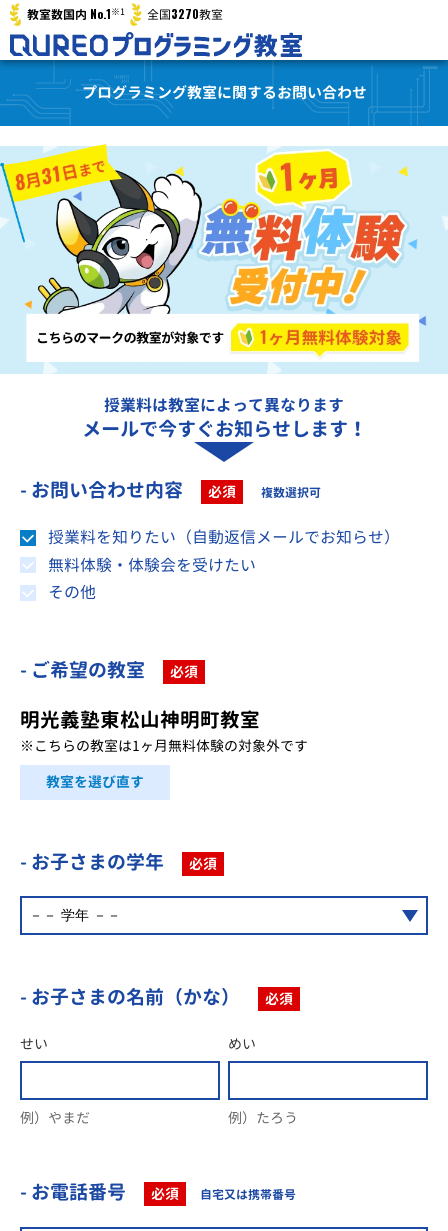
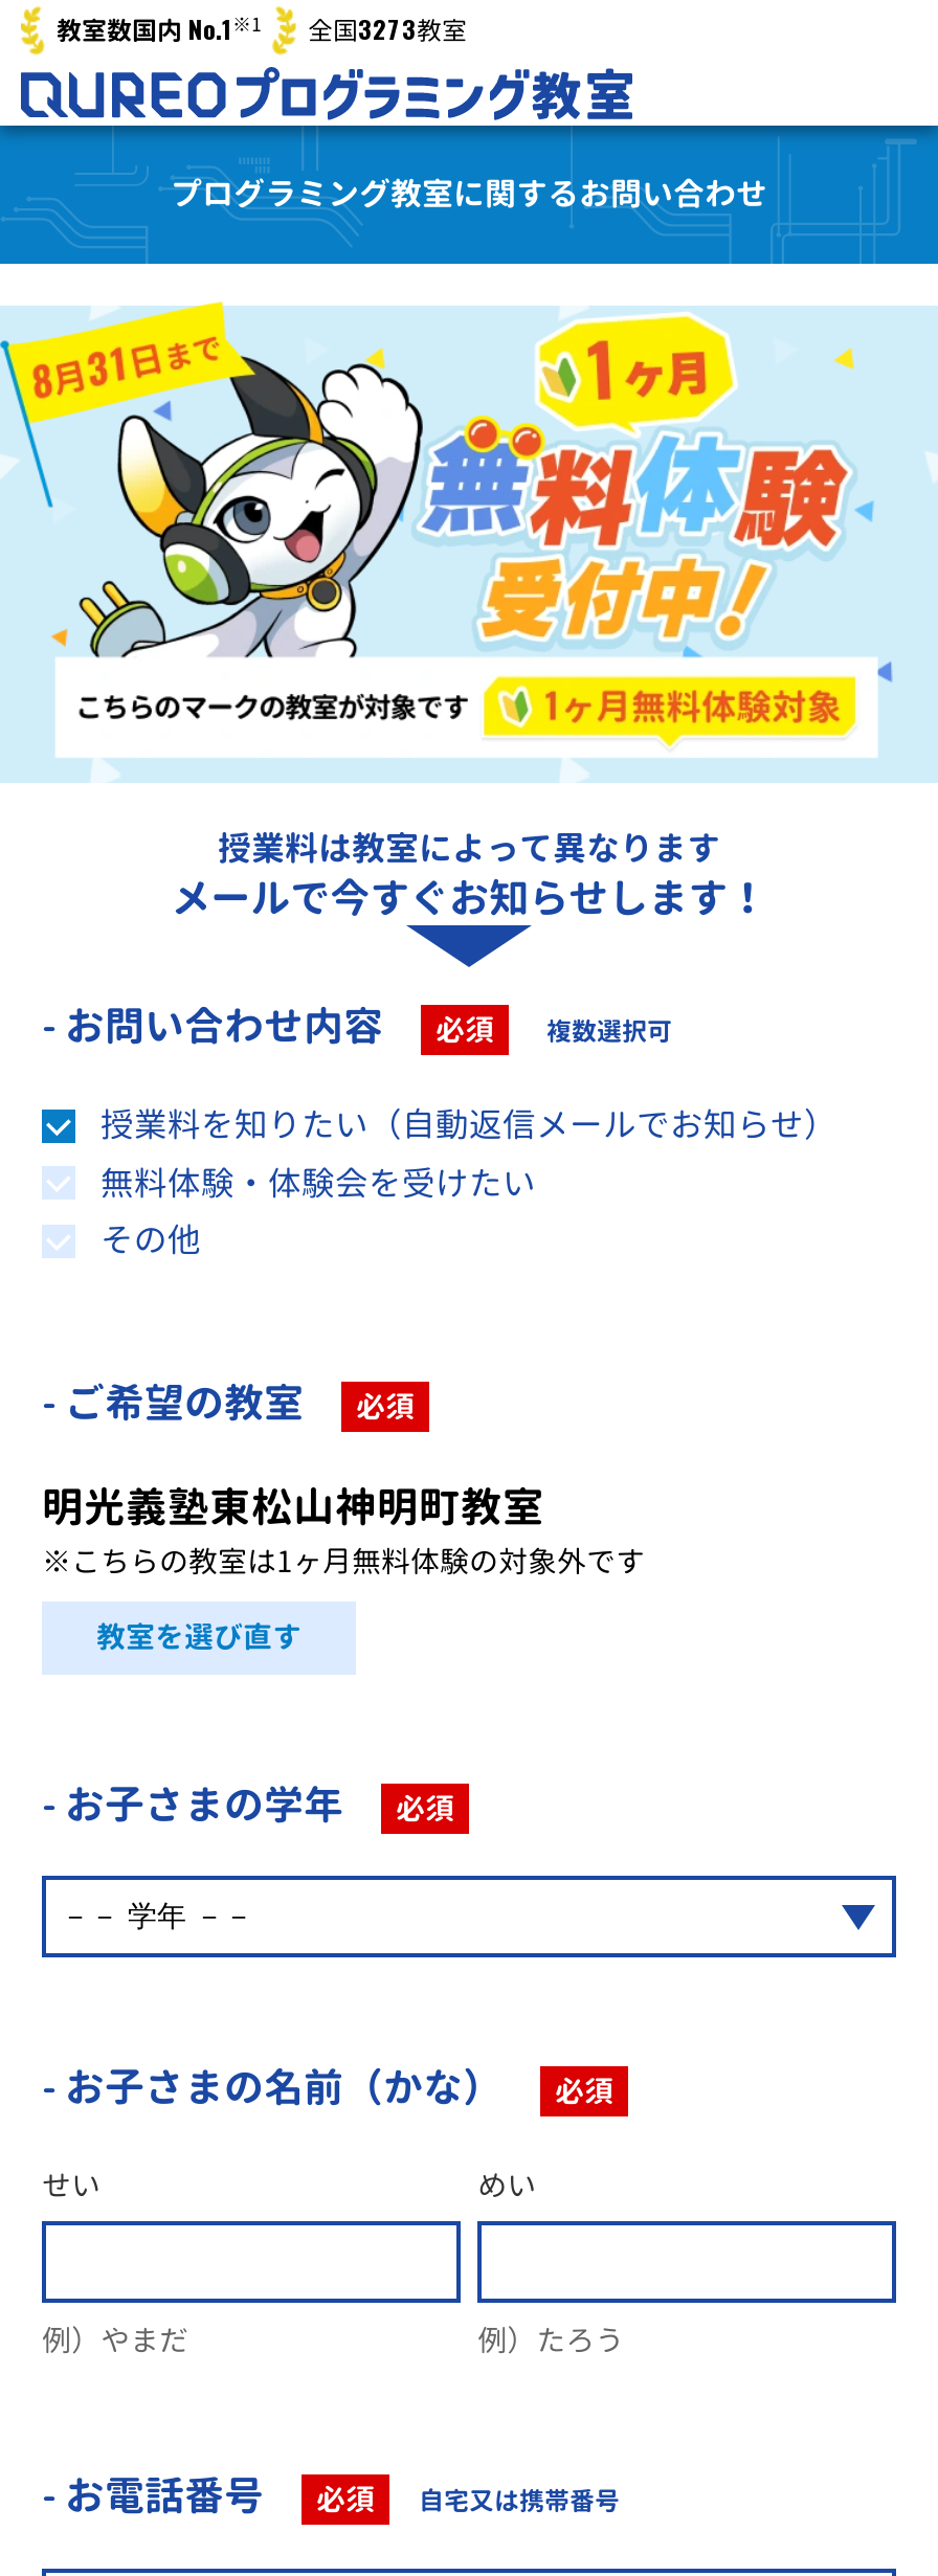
- 教室数国内 No.1※1 全国3270教室
+ 教室数国内 No.1※1 全国3273教室
